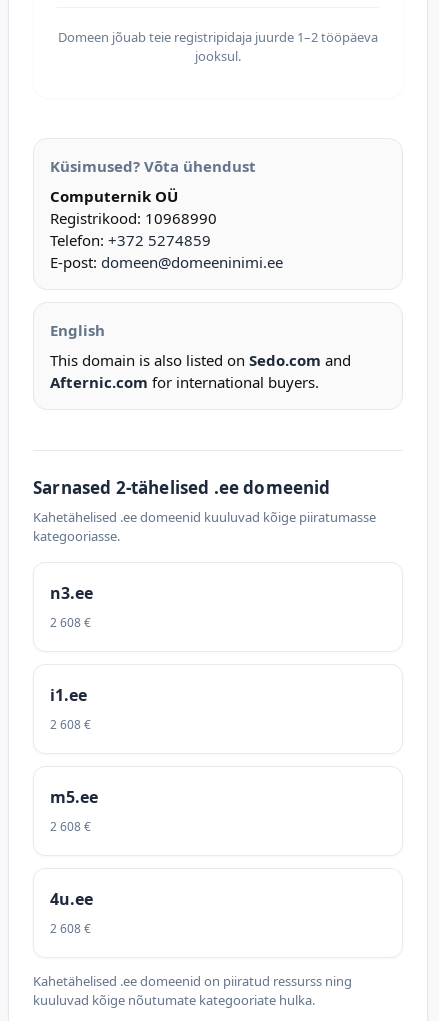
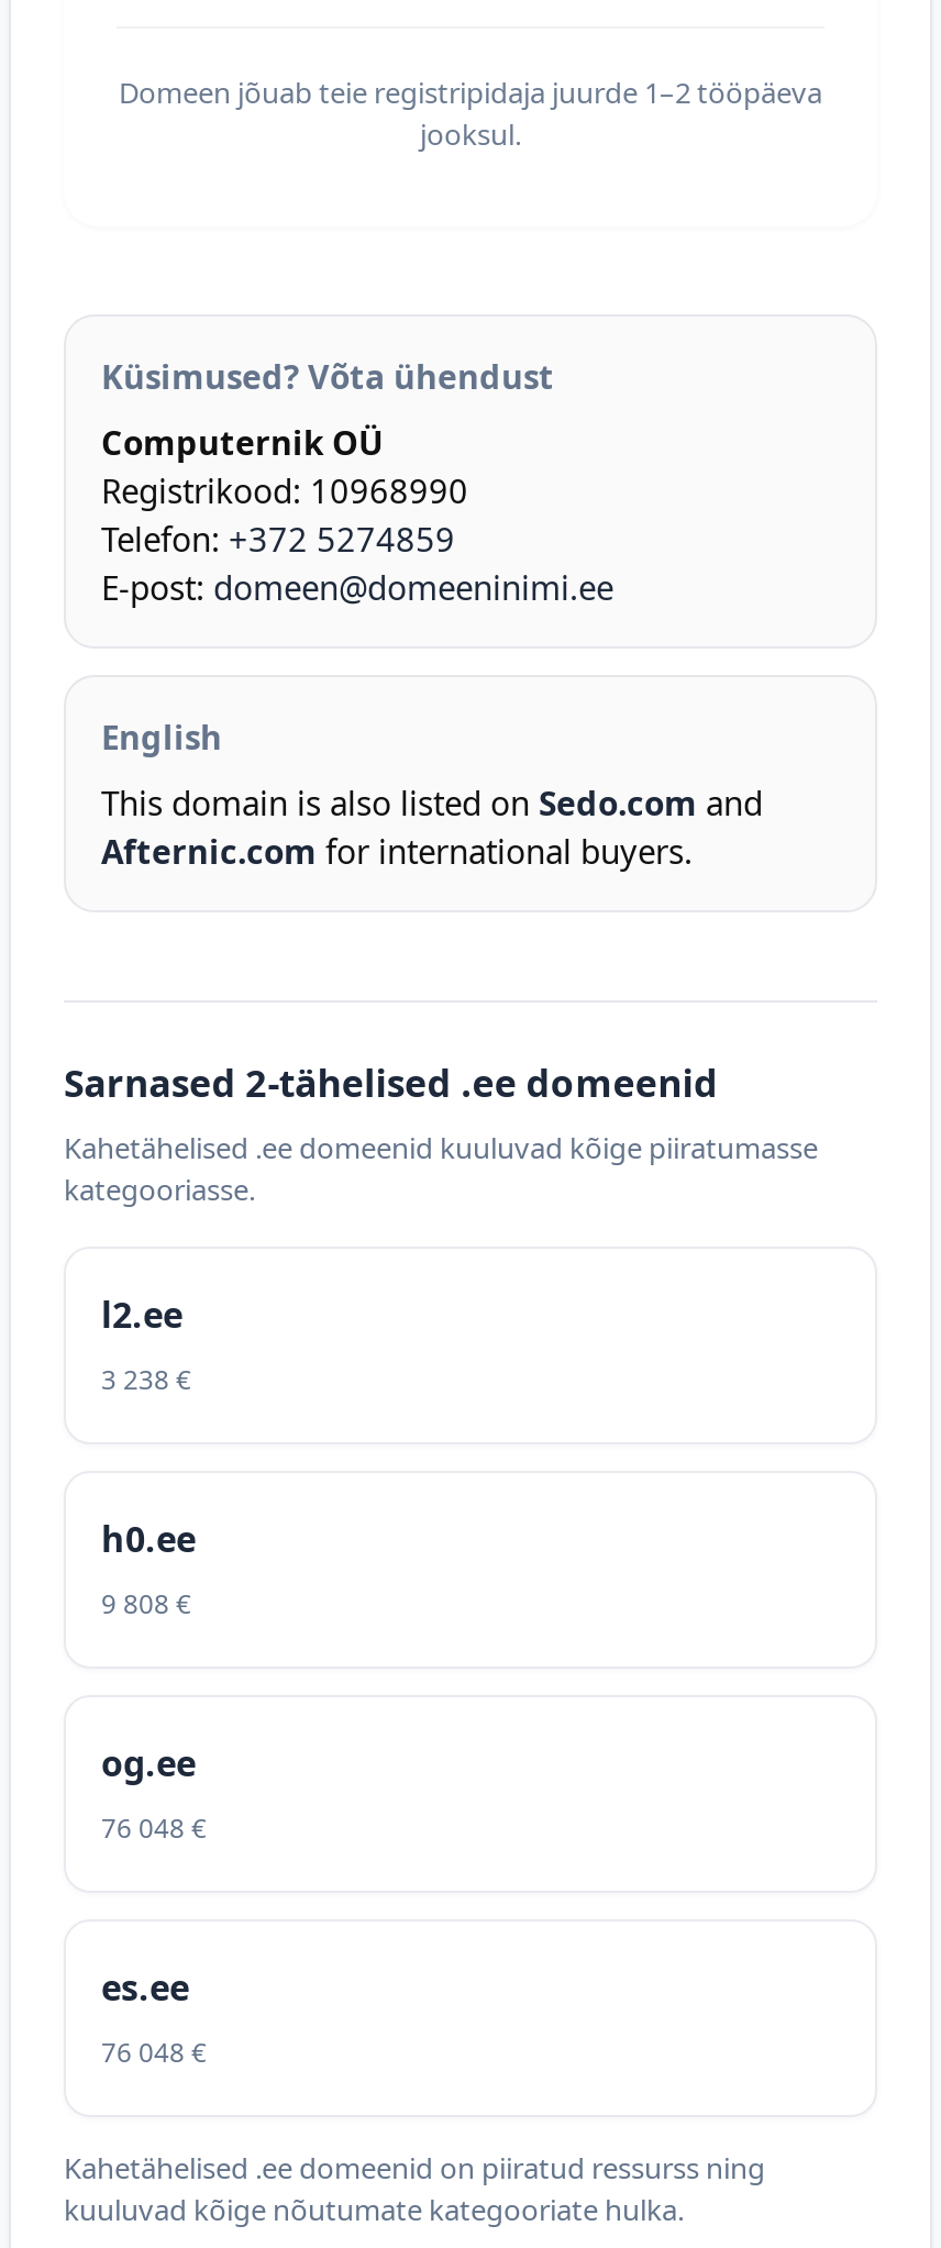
- n3.ee
+ l2.ee

- 2 608 €
+ 3 238 €

- i1.ee
+ h0.ee

- 2 608 €
+ 9 808 €

- m5.ee
+ og.ee

- 2 608 €
+ 76 048 €

- 4u.ee
+ es.ee

- 2 608 €
+ 76 048 €
